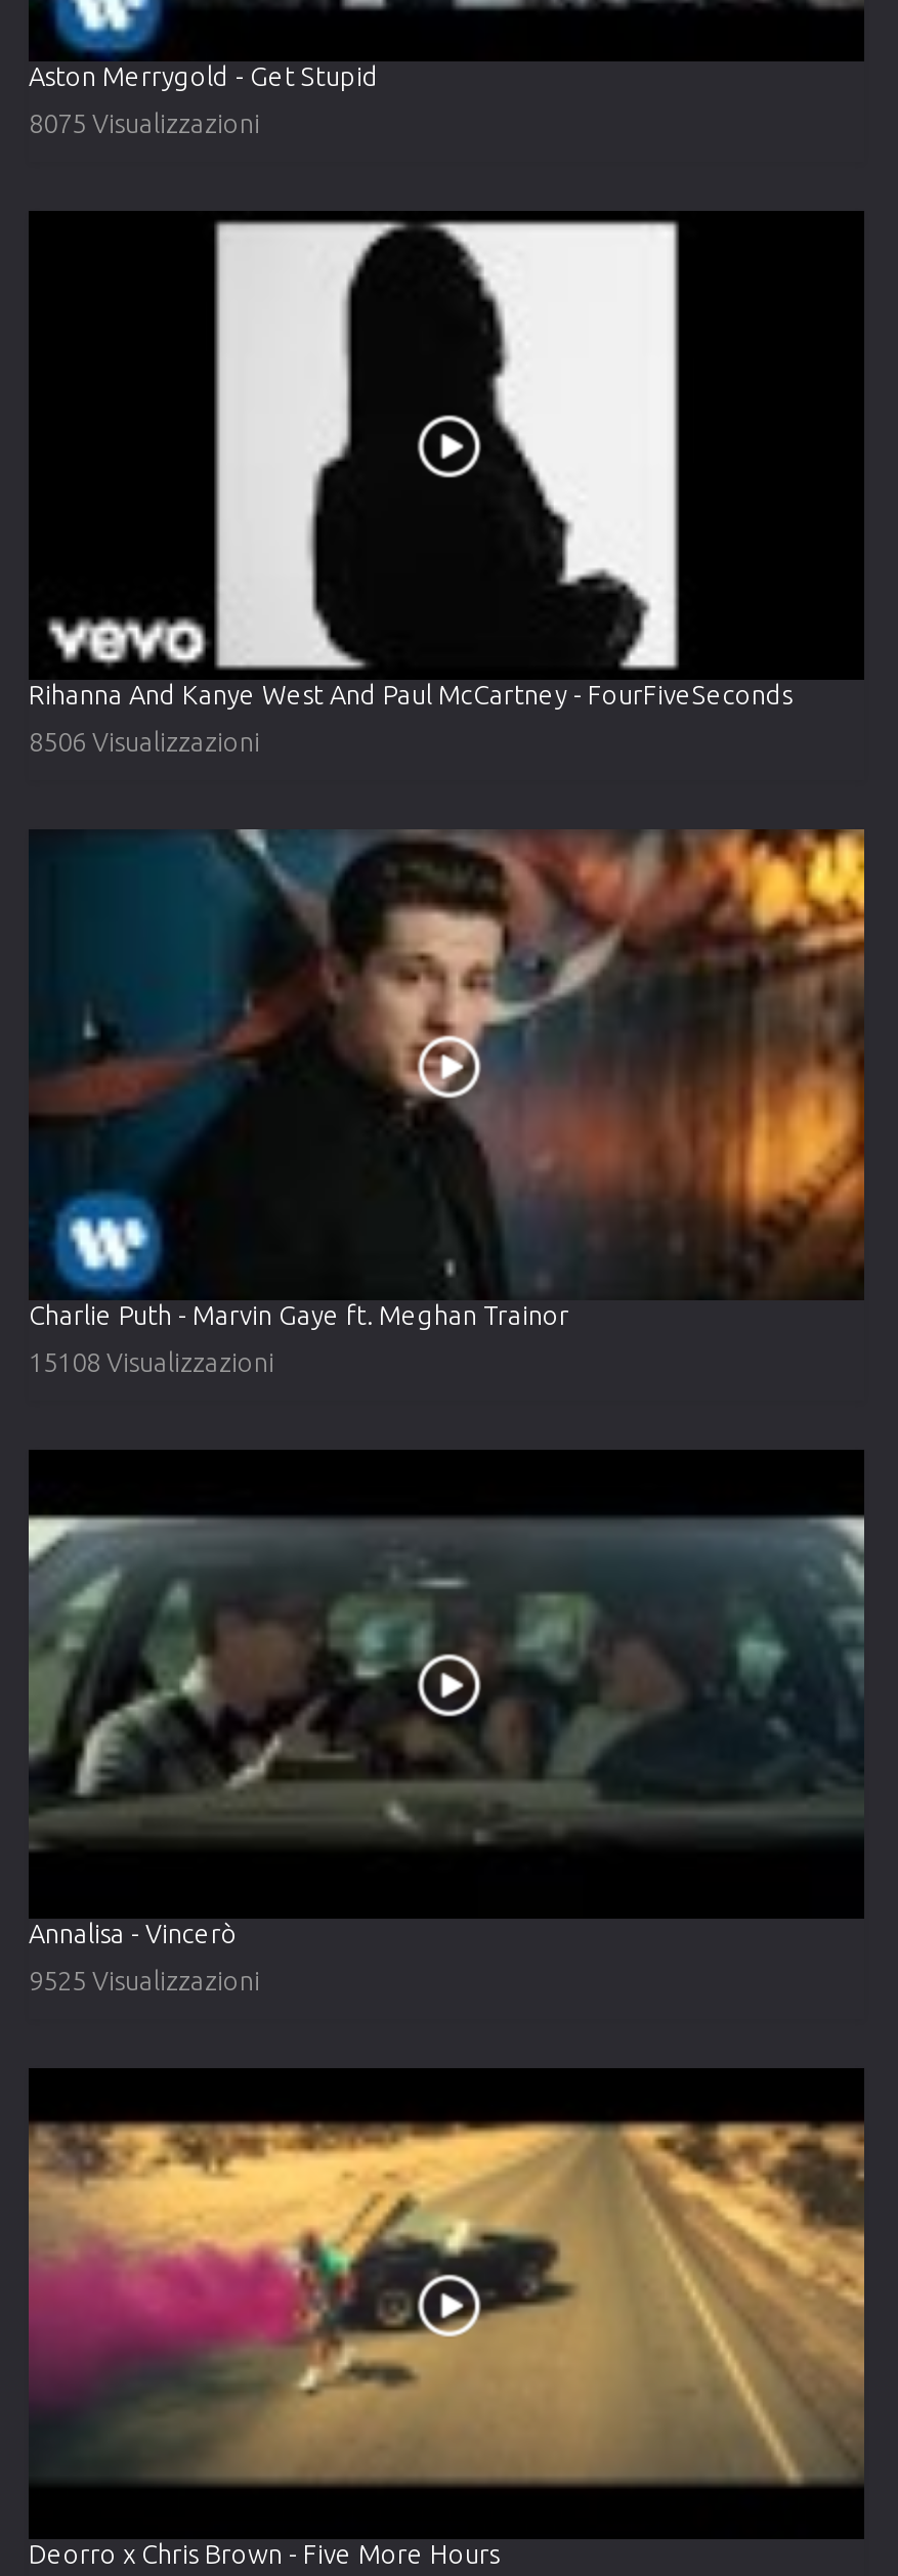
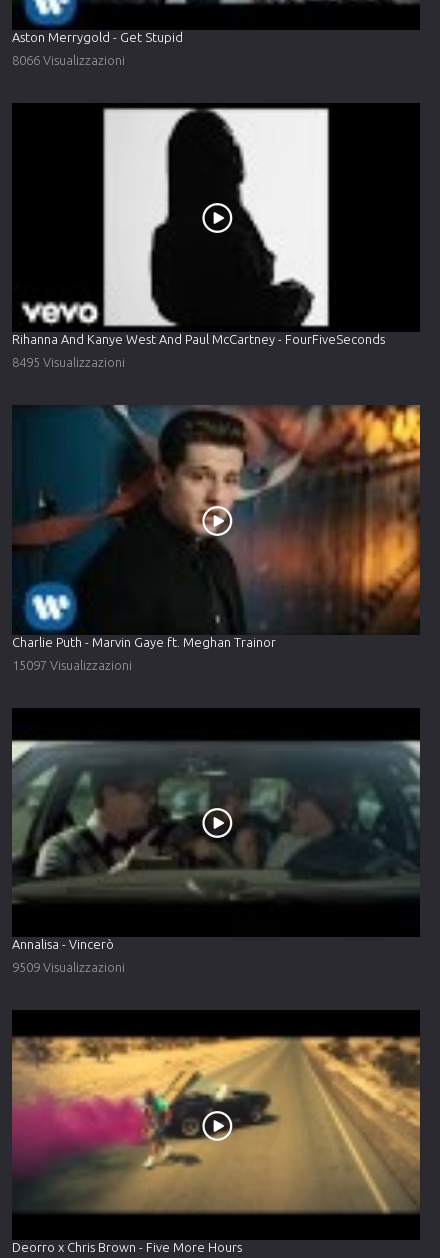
- 8075 Visualizzazioni
+ 8066 Visualizzazioni

- 8506 Visualizzazioni
+ 8495 Visualizzazioni

- 15108 Visualizzazioni
+ 15097 Visualizzazioni

- 9525 Visualizzazioni
+ 9509 Visualizzazioni
